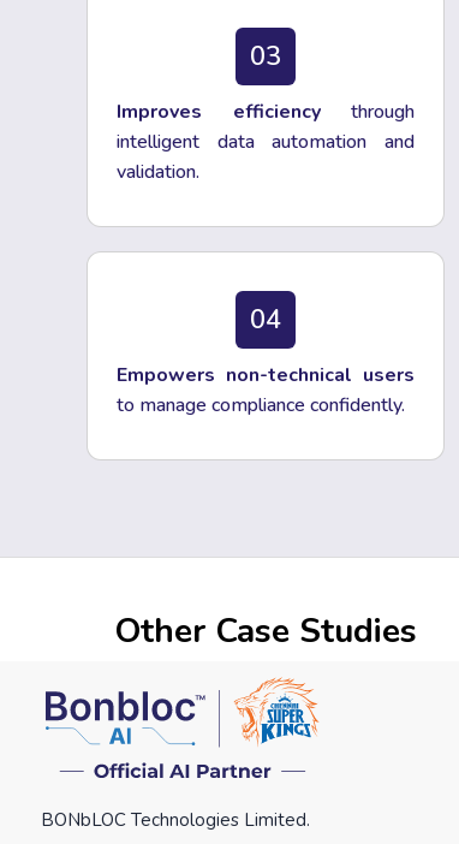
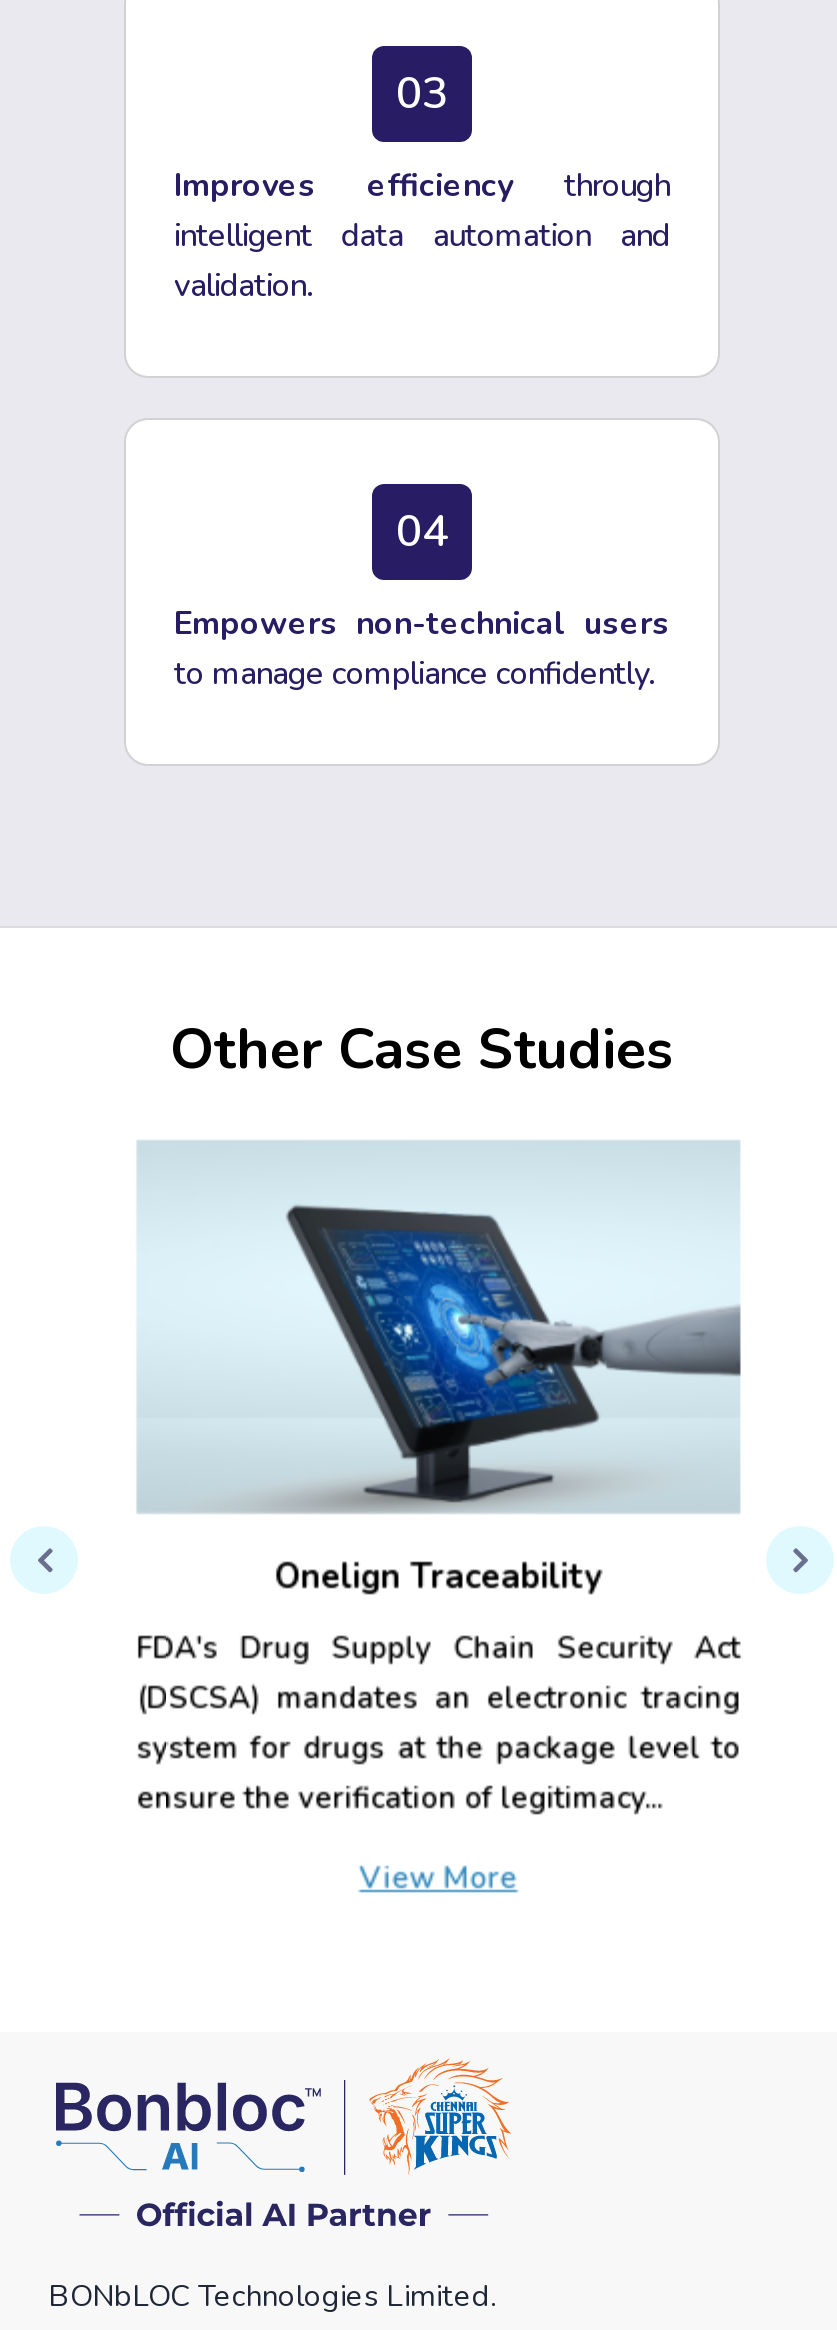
+ [image]
+ Onelign Traceability
+ FDA's Drug Supply Chain Security Act
+ (DSCSA) mandates an electronic tracing
+ system for drugs at the package level to
+ ensure the verification of legitimacy...
+ View More
